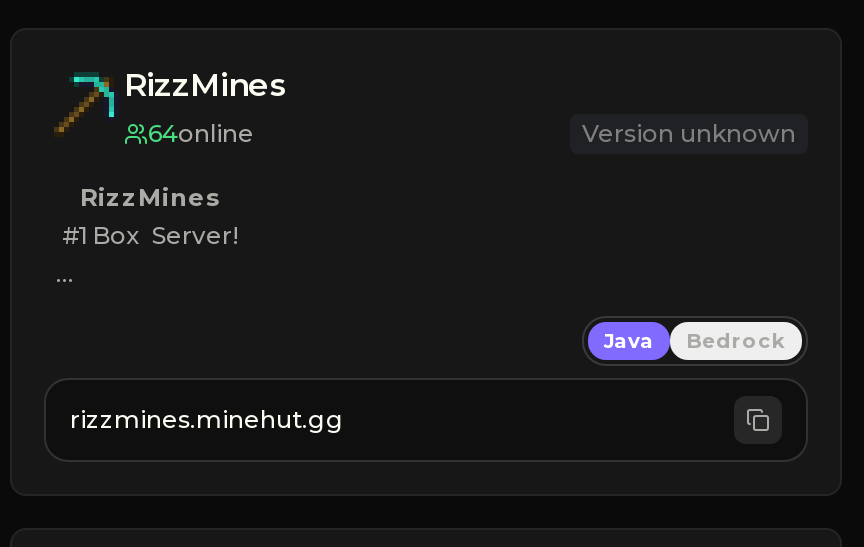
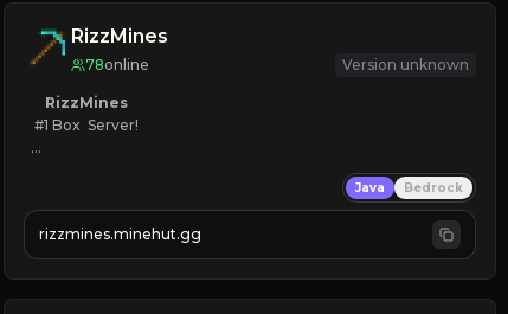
- 64online
+ 78online
